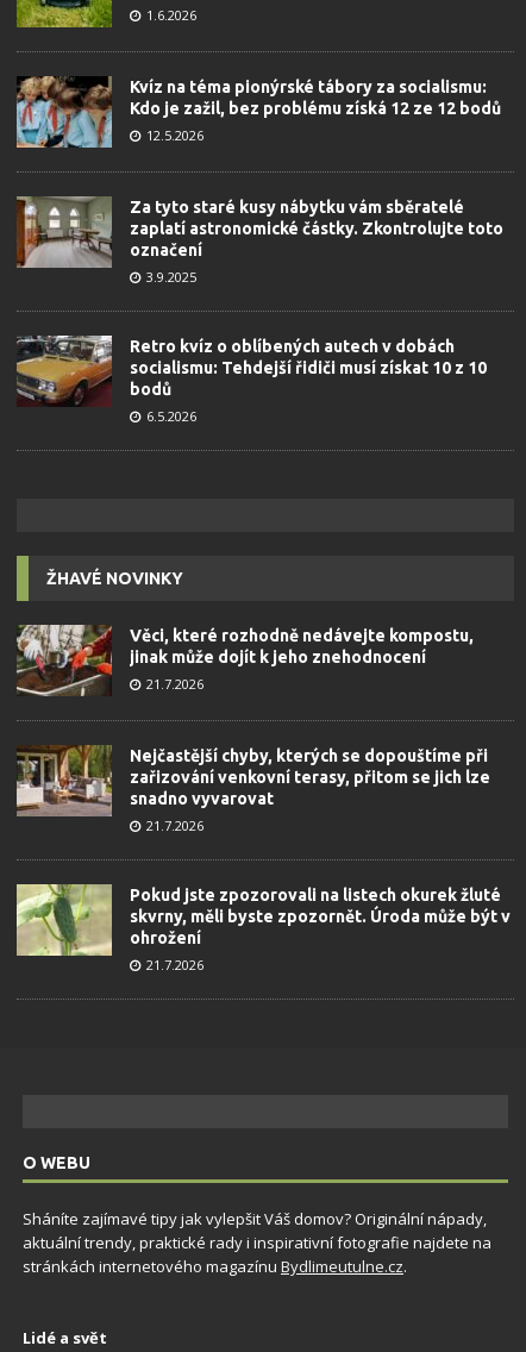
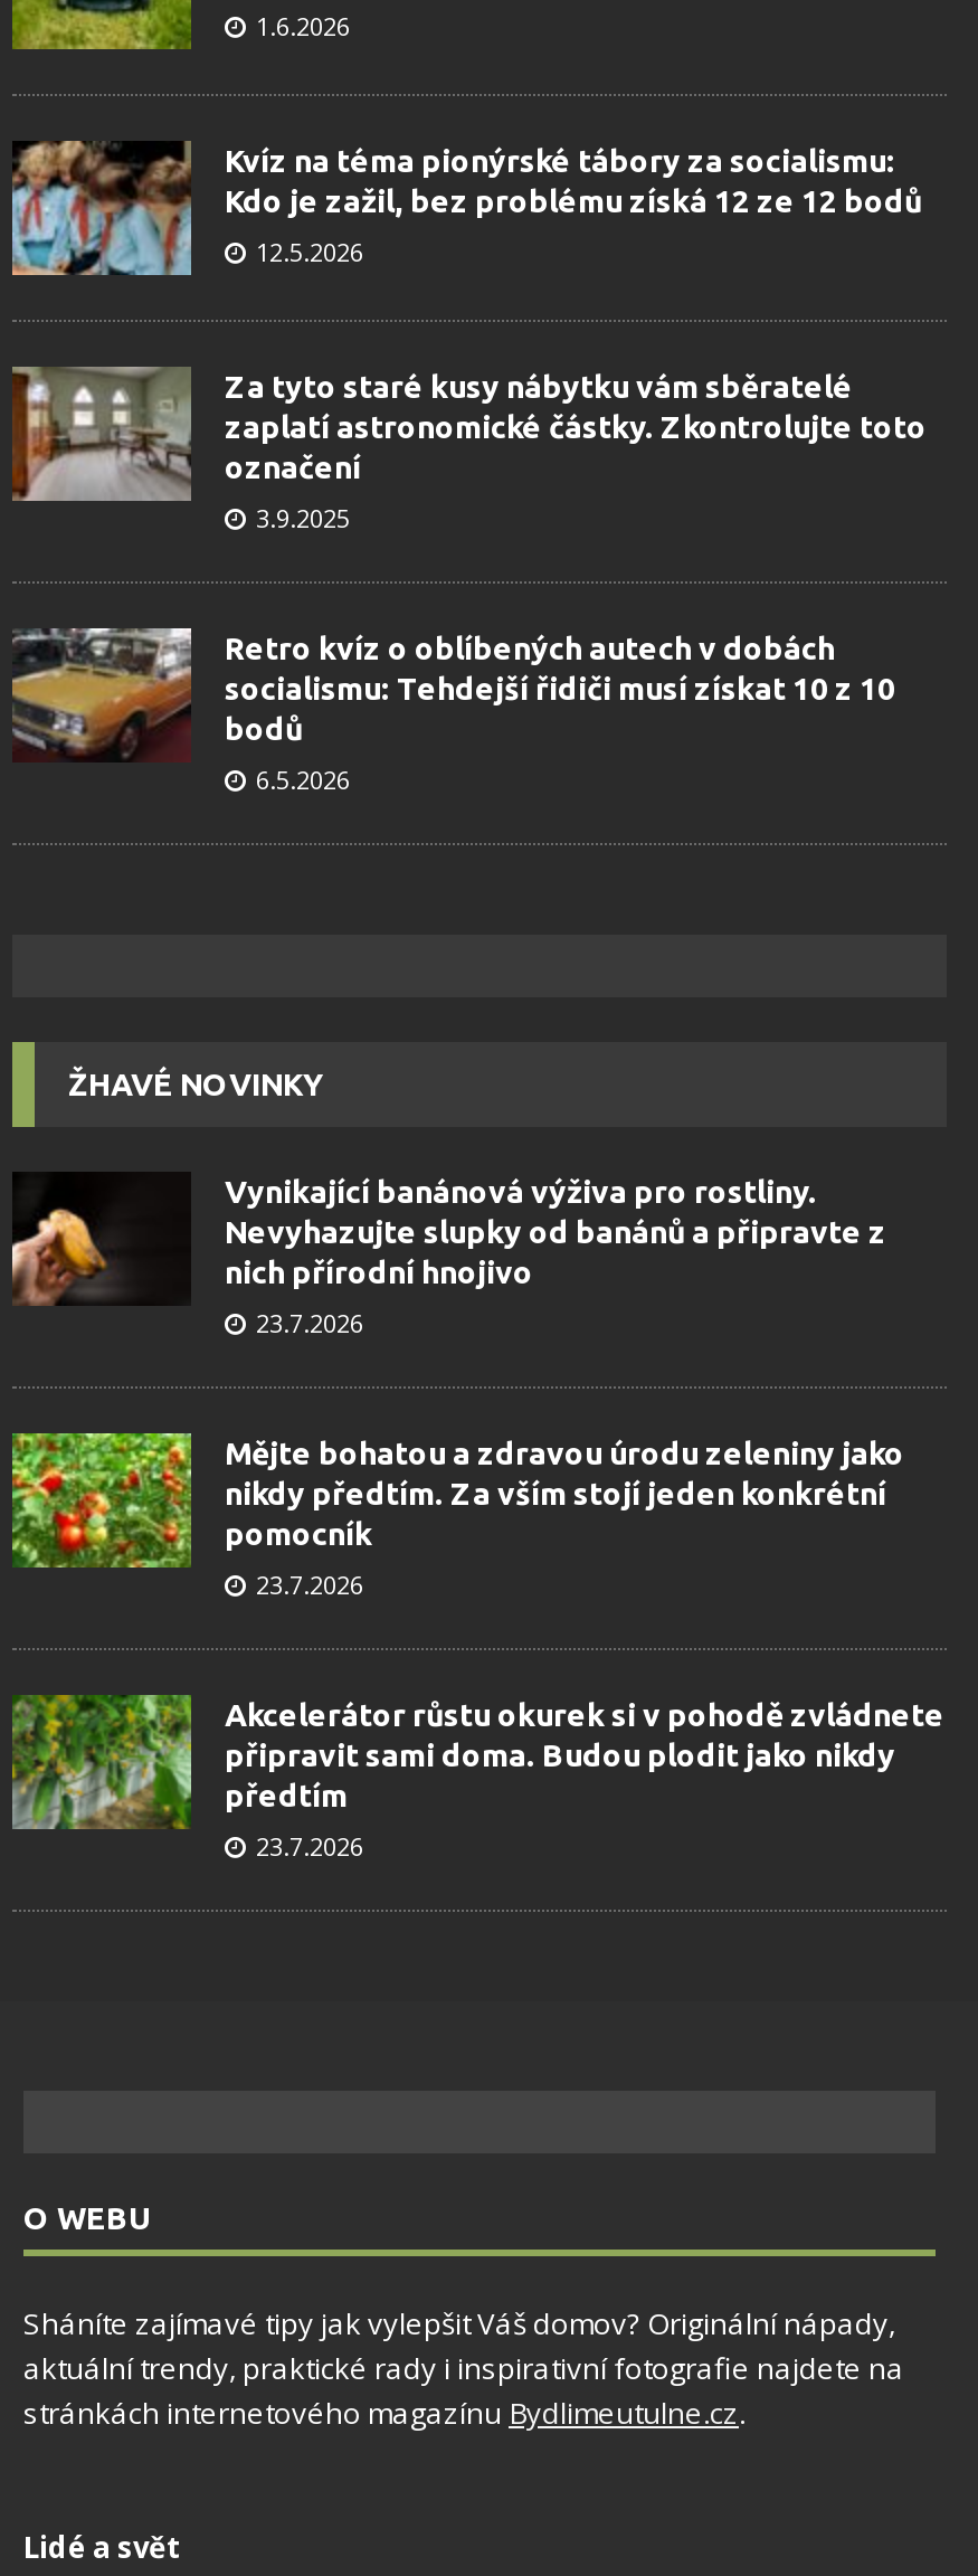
- [image]
- Věci, které rozhodně nedávejte kompostu,
- jinak může dojít k jeho znehodnocení
- 21.7.2026
+ [image]
+ Vynikající banánová výživa pro rostliny.
+ Nevyhazujte slupky od banánů a připravte z
+ nich přírodní hnojivo
+ 23.7.2026

- [image]
- Nejčastější chyby, kterých se dopouštíme při
- zařizování venkovní terasy, přitom se jich lze
- snadno vyvarovat
- 21.7.2026
+ [image]
+ Mějte bohatou a zdravou úrodu zeleniny jako
+ nikdy předtím. Za vším stojí jeden konkrétní
+ pomocník
+ 23.7.2026

- [image]
- Pokud jste zpozorovali na listech okurek žluté
- skvrny, měli byste zpozornět. Úroda může být v
- ohrožení
- 21.7.2026
+ [image]
+ Akcelerátor růstu okurek si v pohodě zvládnete
+ připravit sami doma. Budou plodit jako nikdy
+ předtím
+ 23.7.2026
